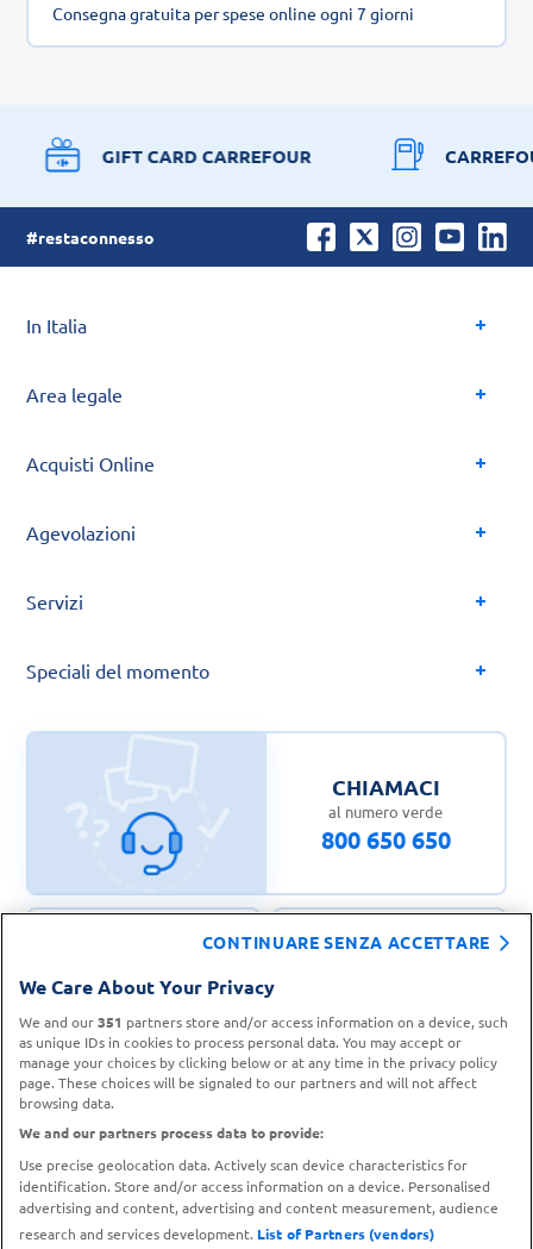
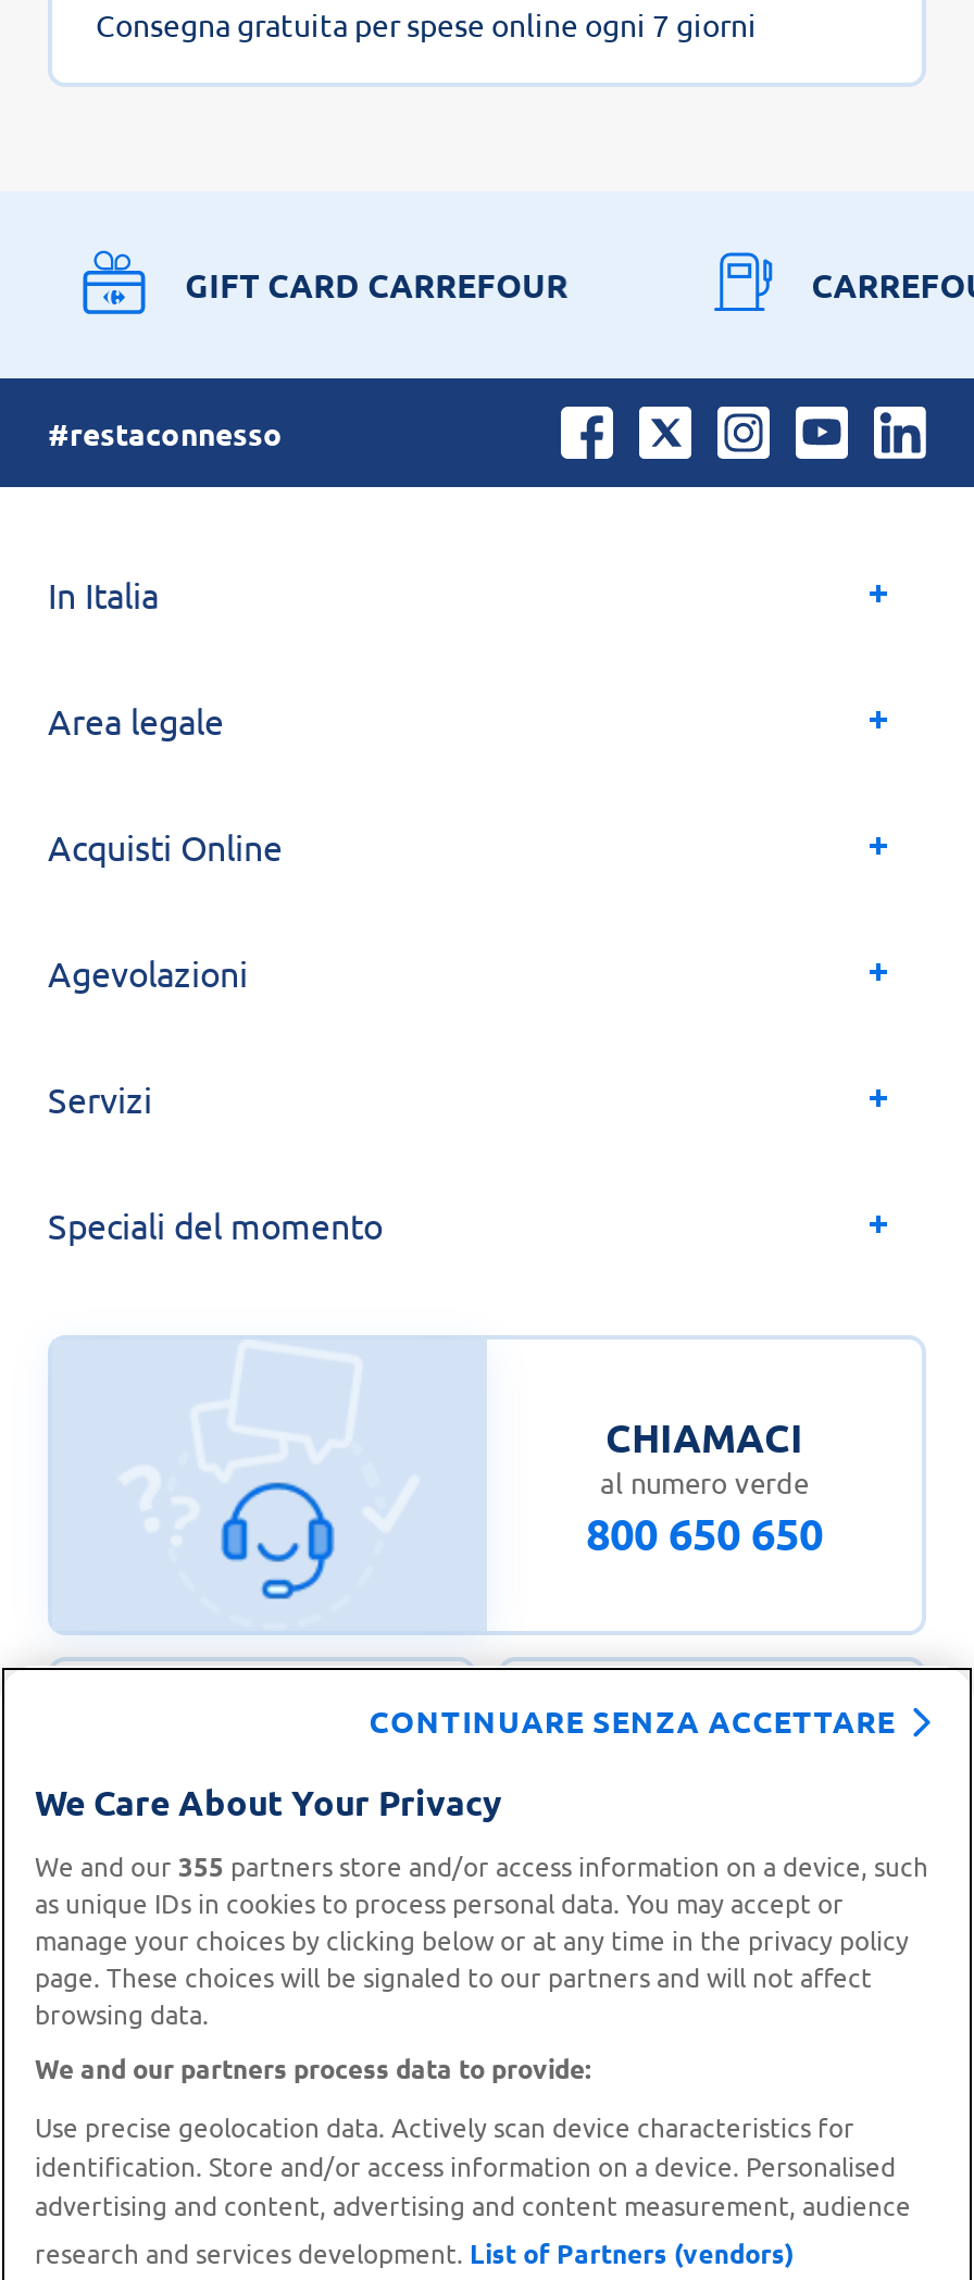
- We and our 351 partners store and/or access information on a device, such
+ We and our 355 partners store and/or access information on a device, such
